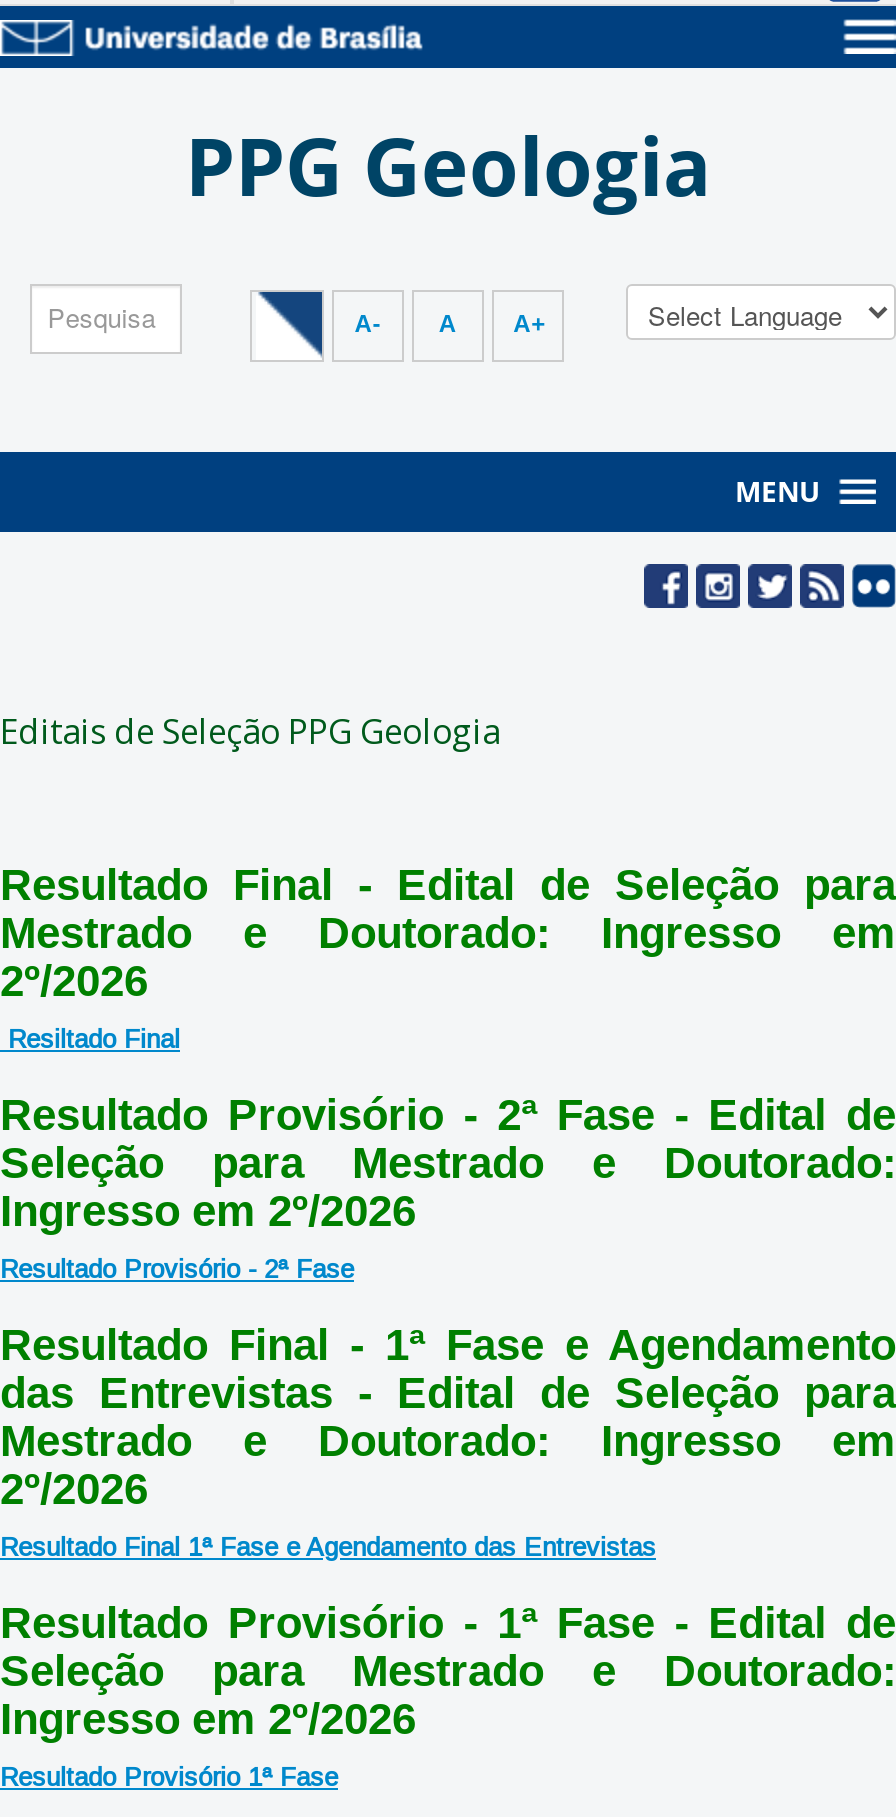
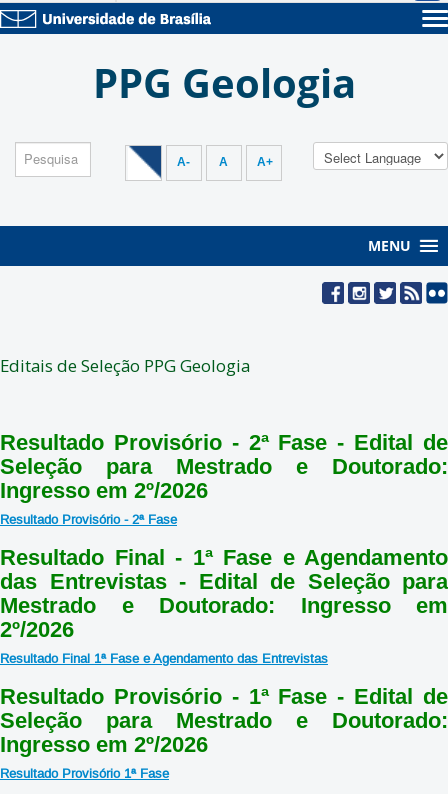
- Resultado Final - Edital de Seleção para
- Mestrado e Doutorado: Ingresso em
- 2º/2026
- Resiltado Final
